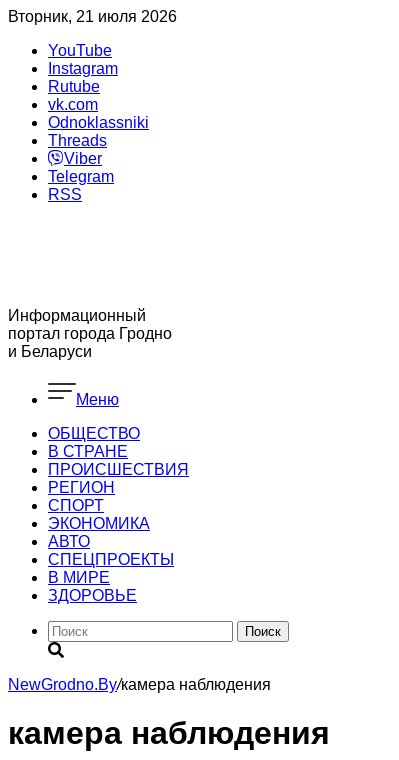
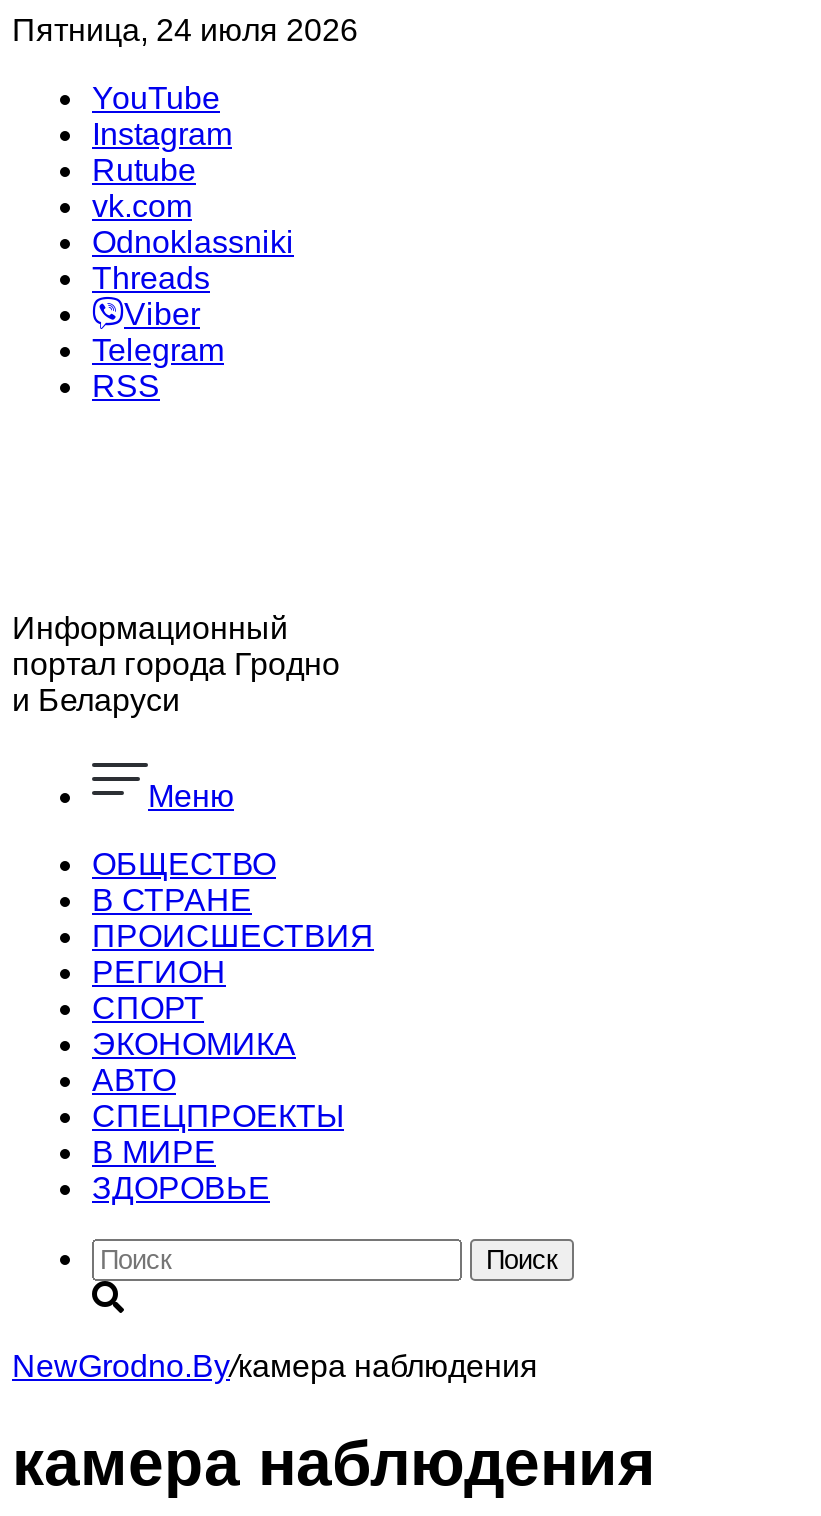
- Вторник, 21 июля 2026
+ Пятница, 24 июля 2026
